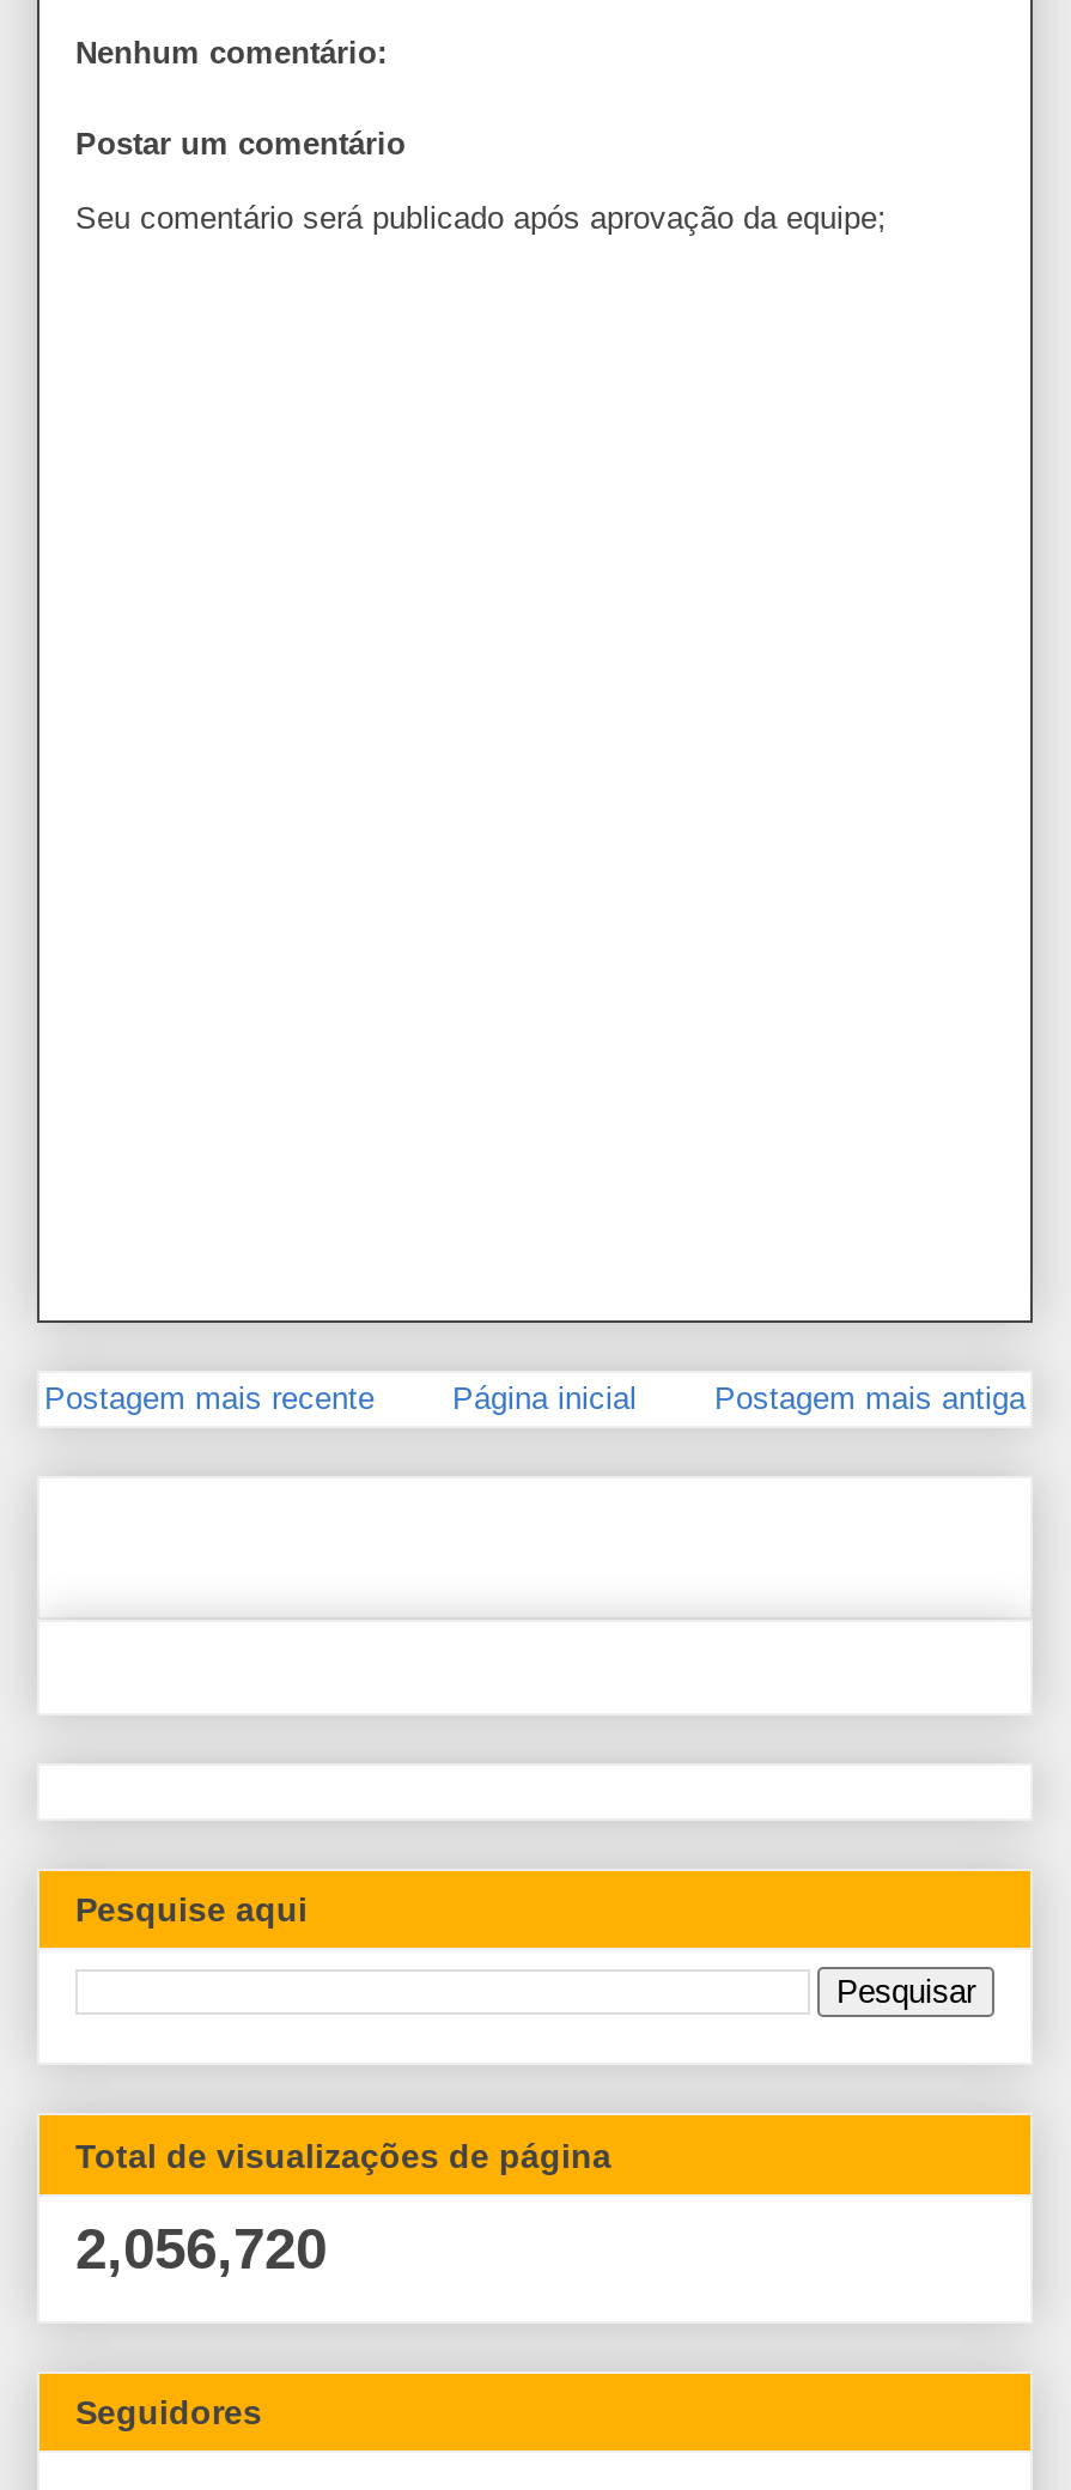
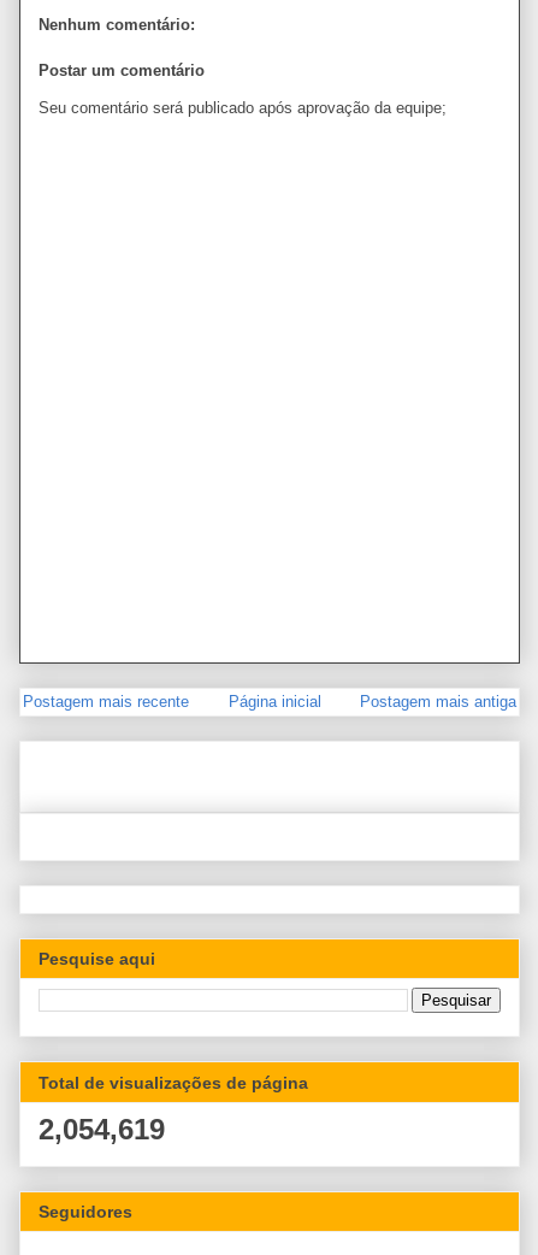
- 2,056,720
+ 2,054,619
